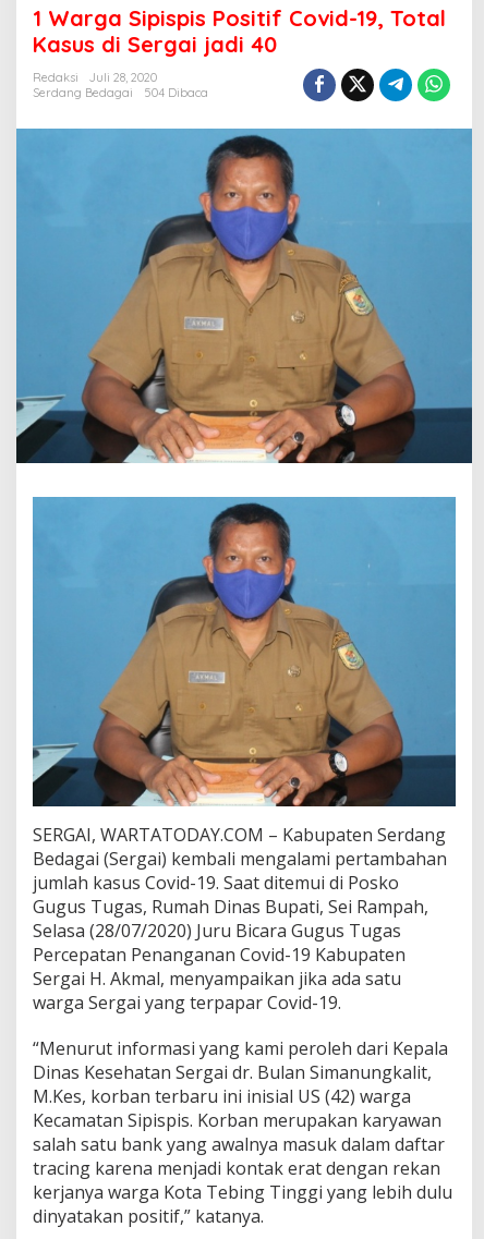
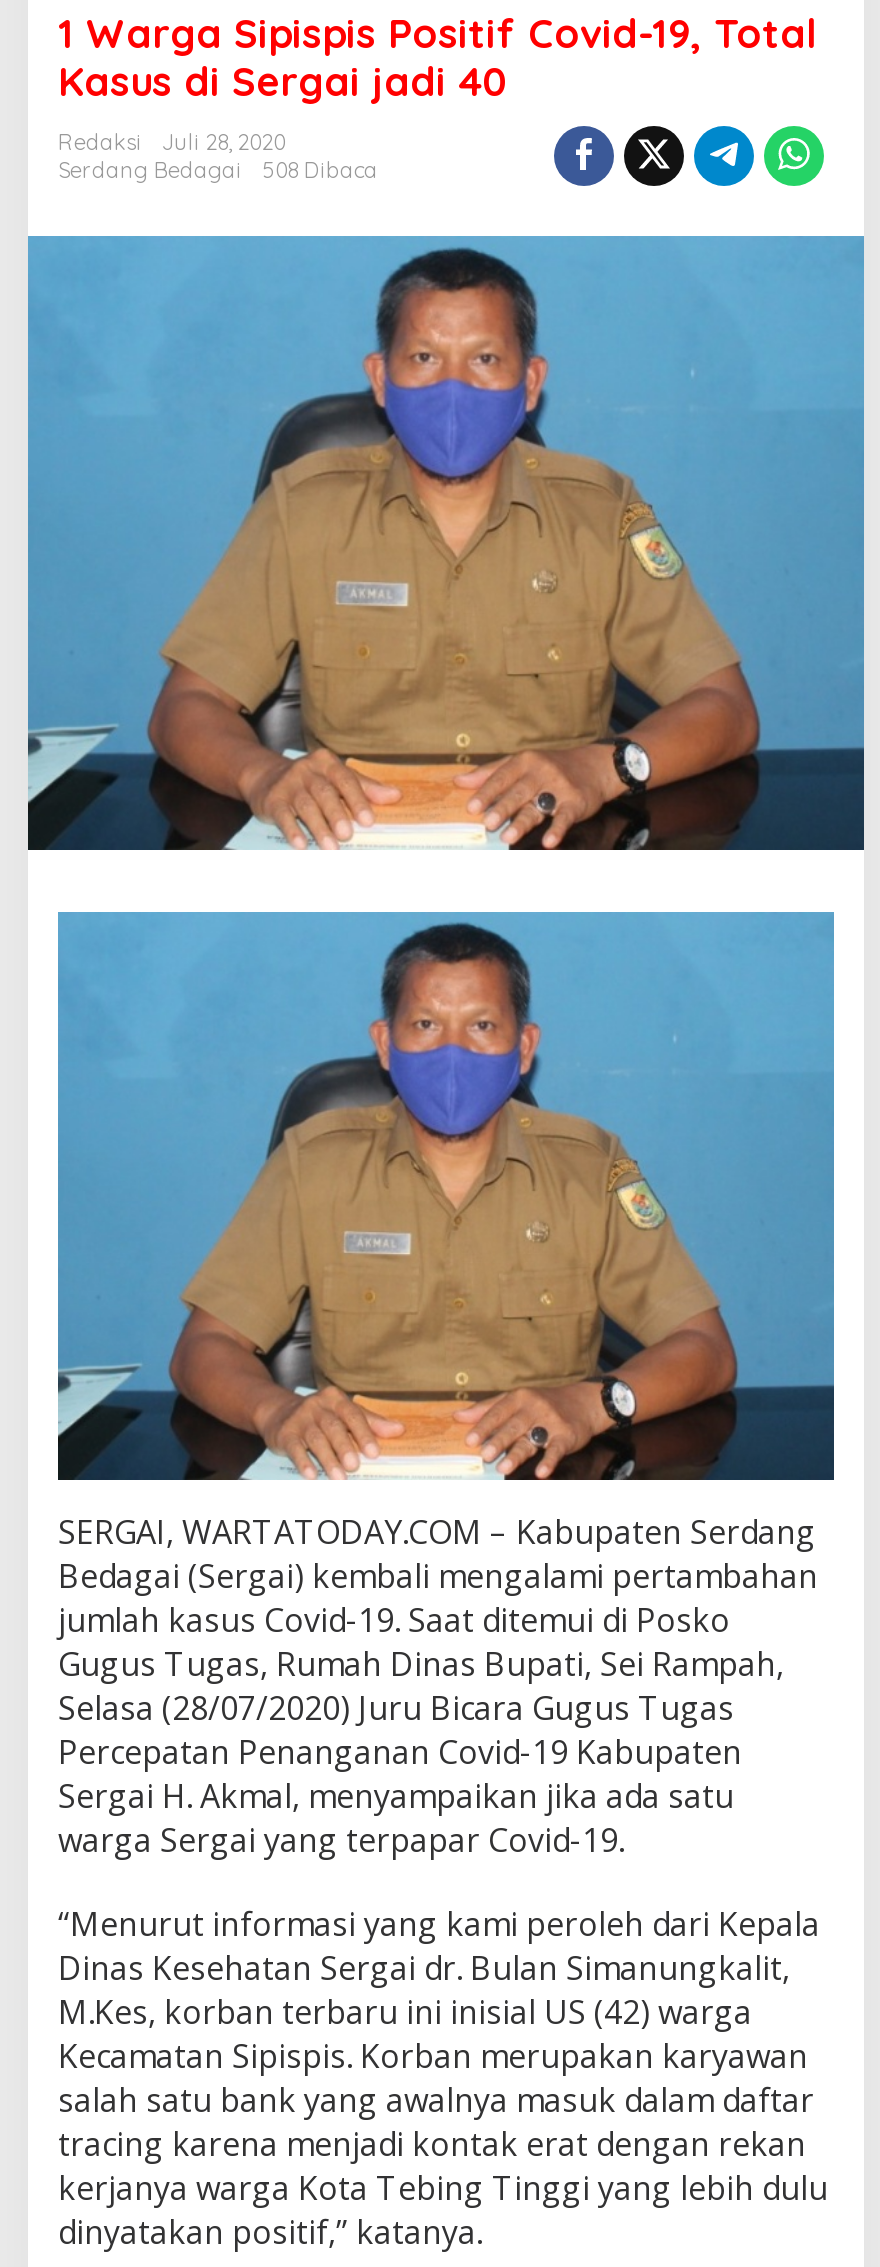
- Serdang Bedagai 504 Dibaca
+ Serdang Bedagai 508 Dibaca
